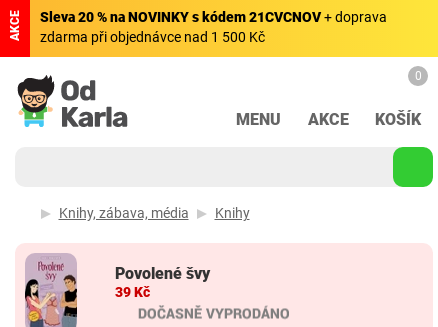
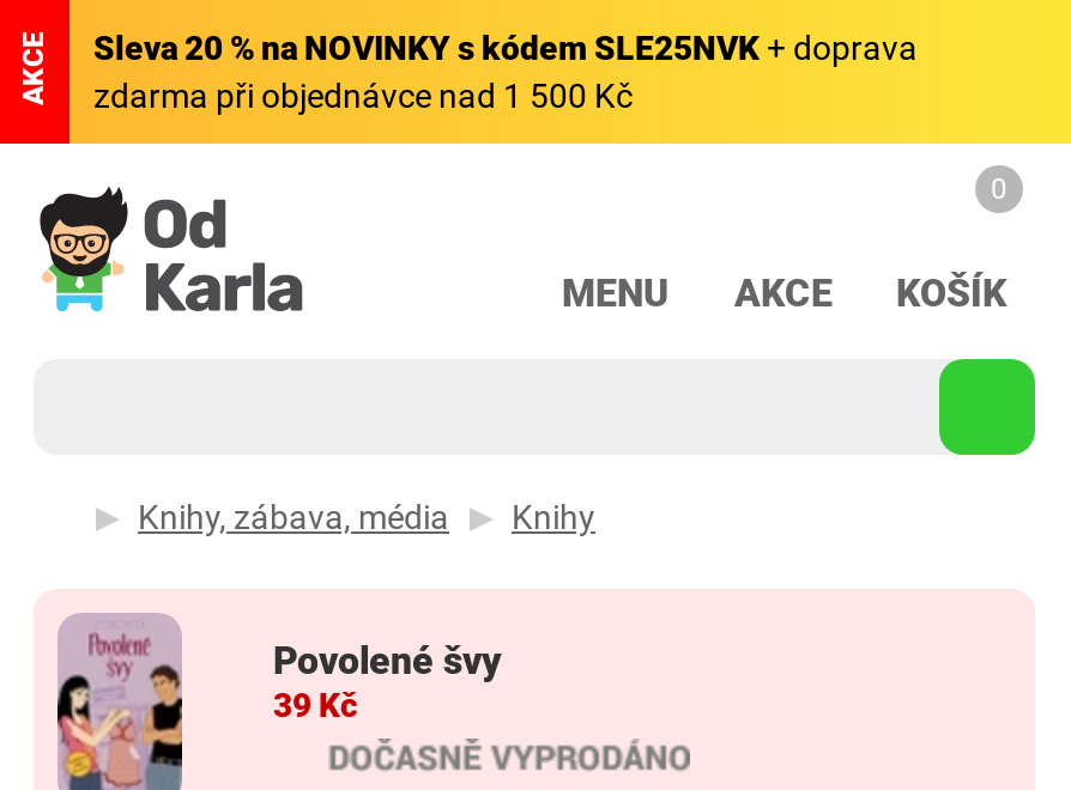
- Sleva 20 % na NOVINKY s kódem 21CVCNOV + doprava
+ Sleva 20 % na NOVINKY s kódem SLE25NVK + doprava
